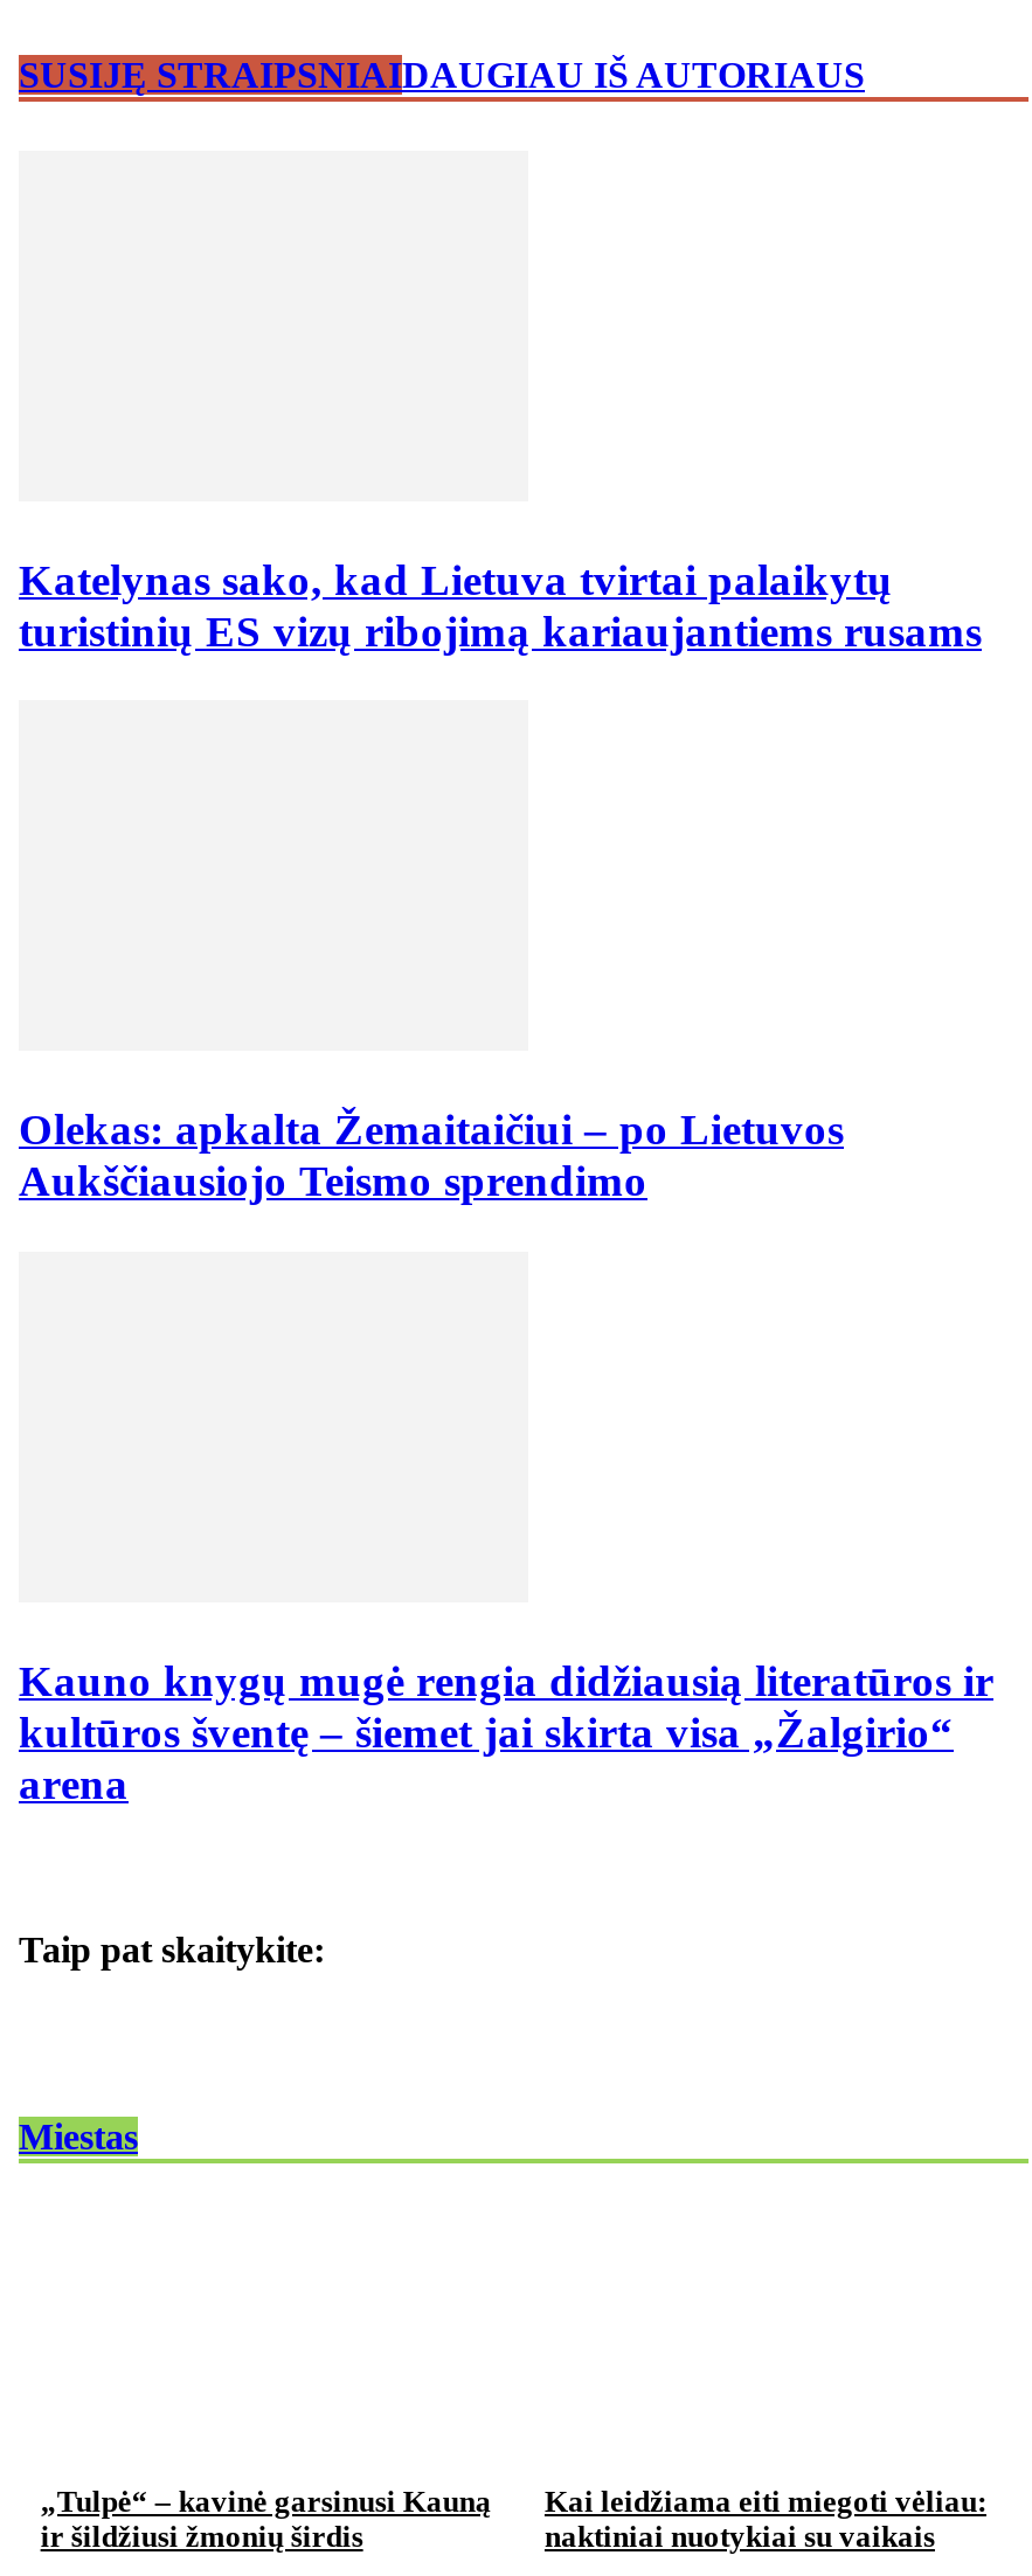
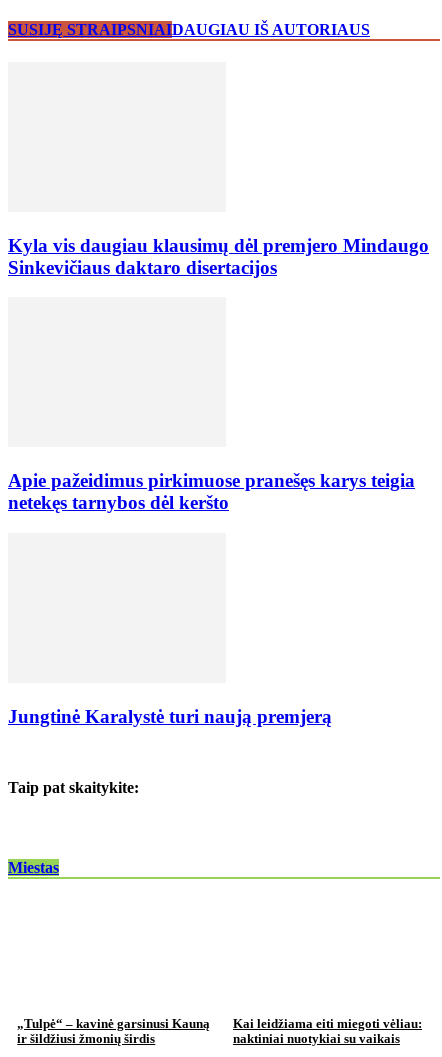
- Katelynas sako, kad Lietuva tvirtai palaikytų
- turistinių ES vizų ribojimą kariaujantiems rusams
+ Kyla vis daugiau klausimų dėl premjero Mindaugo
+ Sinkevičiaus daktaro disertacijos

- Olekas: apkalta Žemaitaičiui – po Lietuvos
- Aukščiausiojo Teismo sprendimo
+ Apie pažeidimus pirkimuose pranešęs karys teigia
+ netekęs tarnybos dėl keršto

- Kauno knygų mugė rengia didžiausią literatūros ir
- kultūros šventę – šiemet jai skirta visa „Žalgirio“
- arena
+ Jungtinė Karalystė turi naują premjerą
